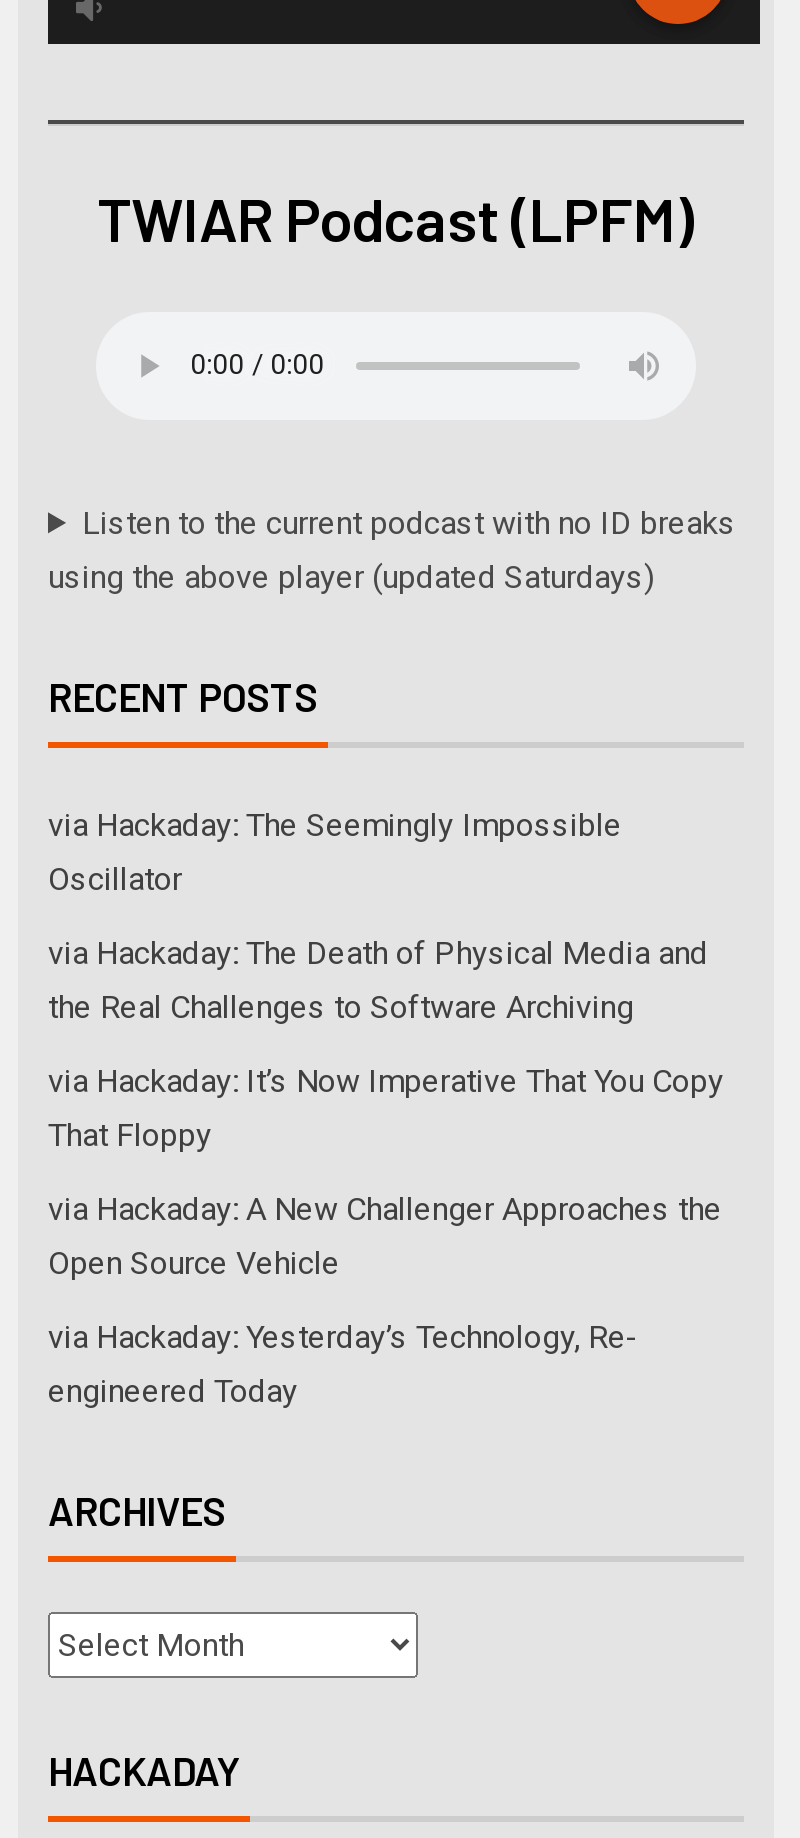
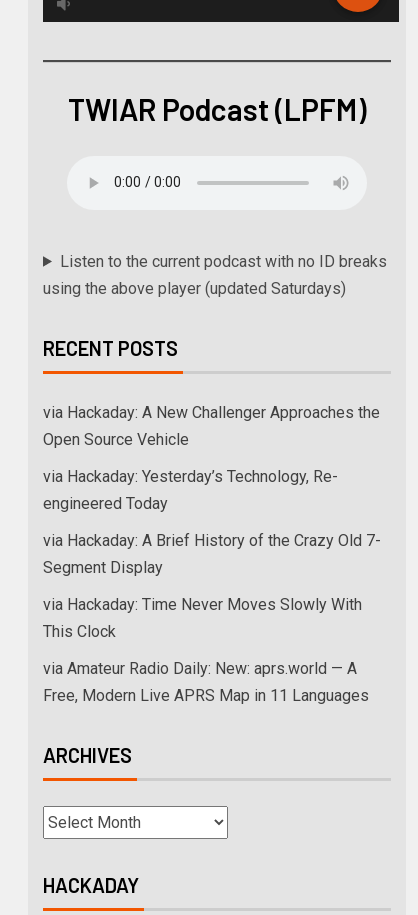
- via Hackaday: The Seemingly Impossible
- Oscillator
- via Hackaday: The Death of Physical Media and
- the Real Challenges to Software Archiving
- via Hackaday: It’s Now Imperative That You Copy
- That Floppy

moved up: via Hackaday: A New Challenger Approaches the | Open Source Vehicle | via Hackaday: Yesterday’s Technology, Re- | engineered Today

+ via Hackaday: A Brief History of the Crazy Old 7-
+ Segment Display
+ via Hackaday: Time Never Moves Slowly With
+ This Clock
+ via Amateur Radio Daily: New: aprs.world — A
+ Free, Modern Live APRS Map in 11 Languages
